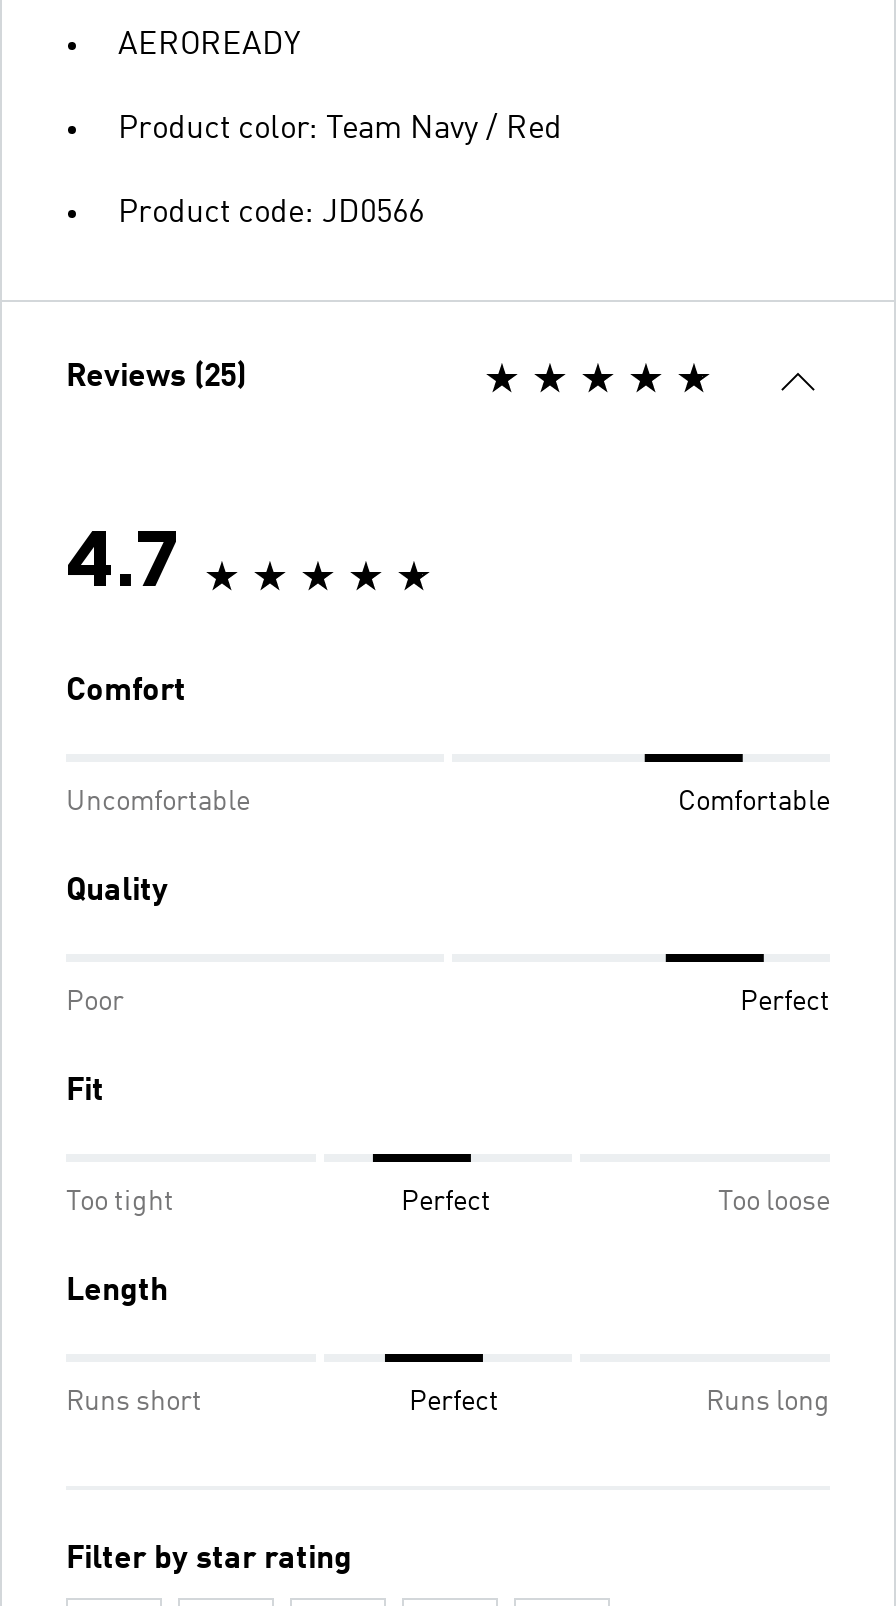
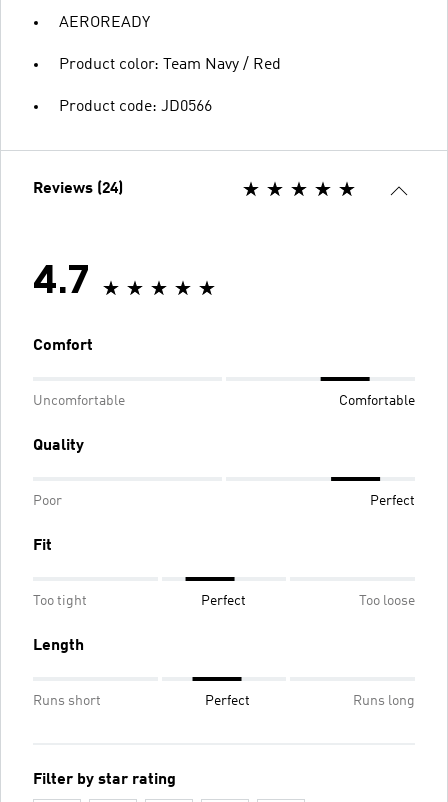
- Reviews (25)
+ Reviews (24)
